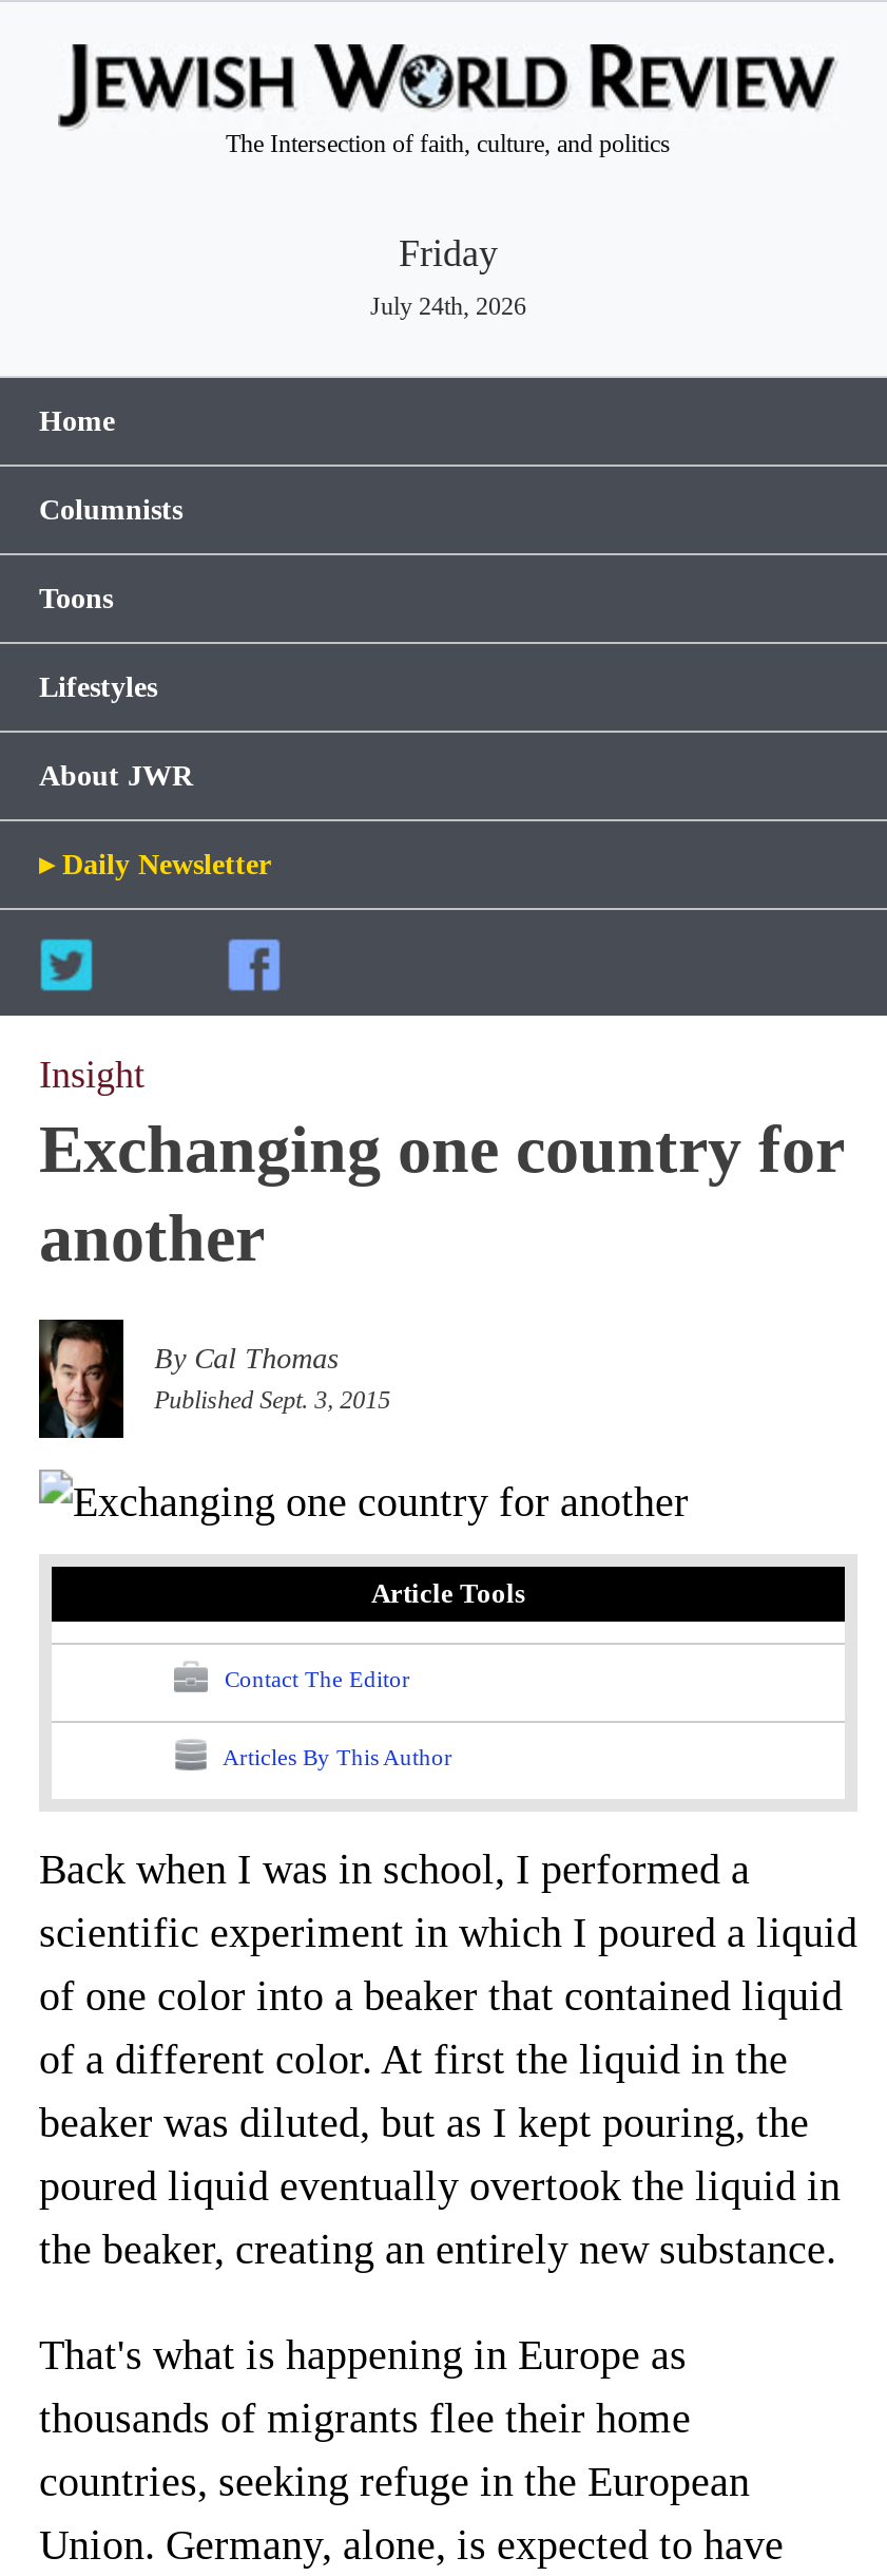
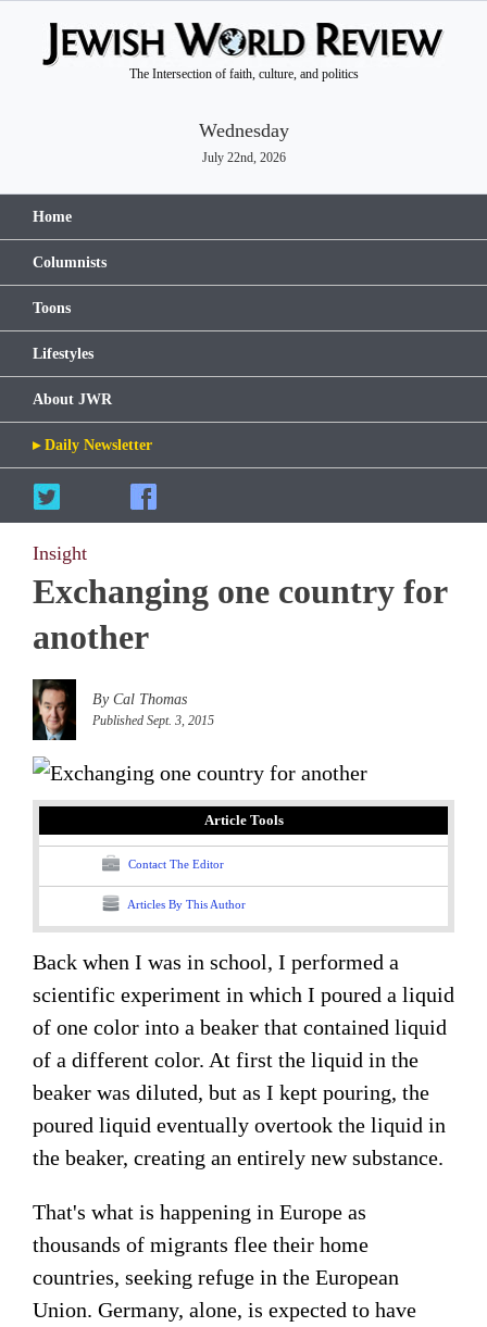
- Friday
- July 24th, 2026
+ Wednesday
+ July 22nd, 2026
